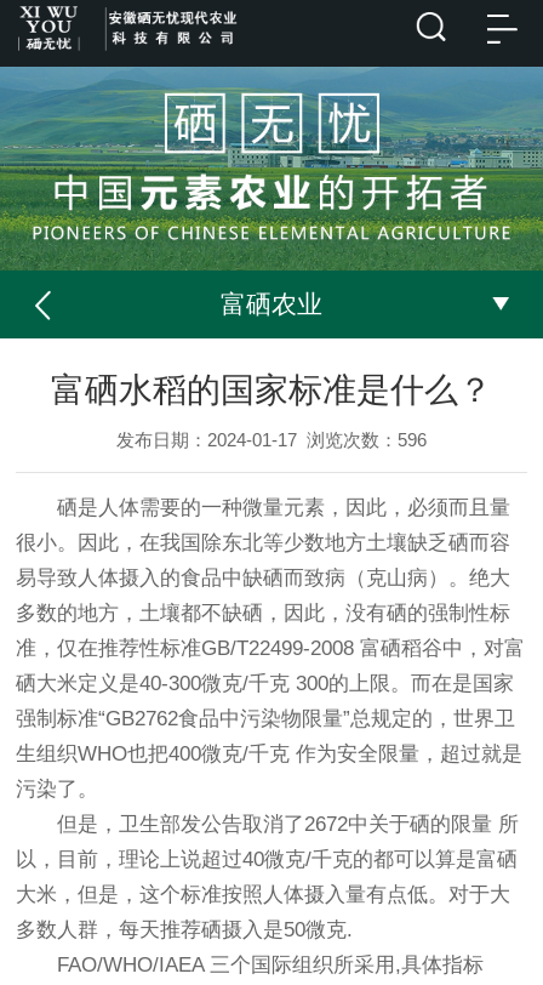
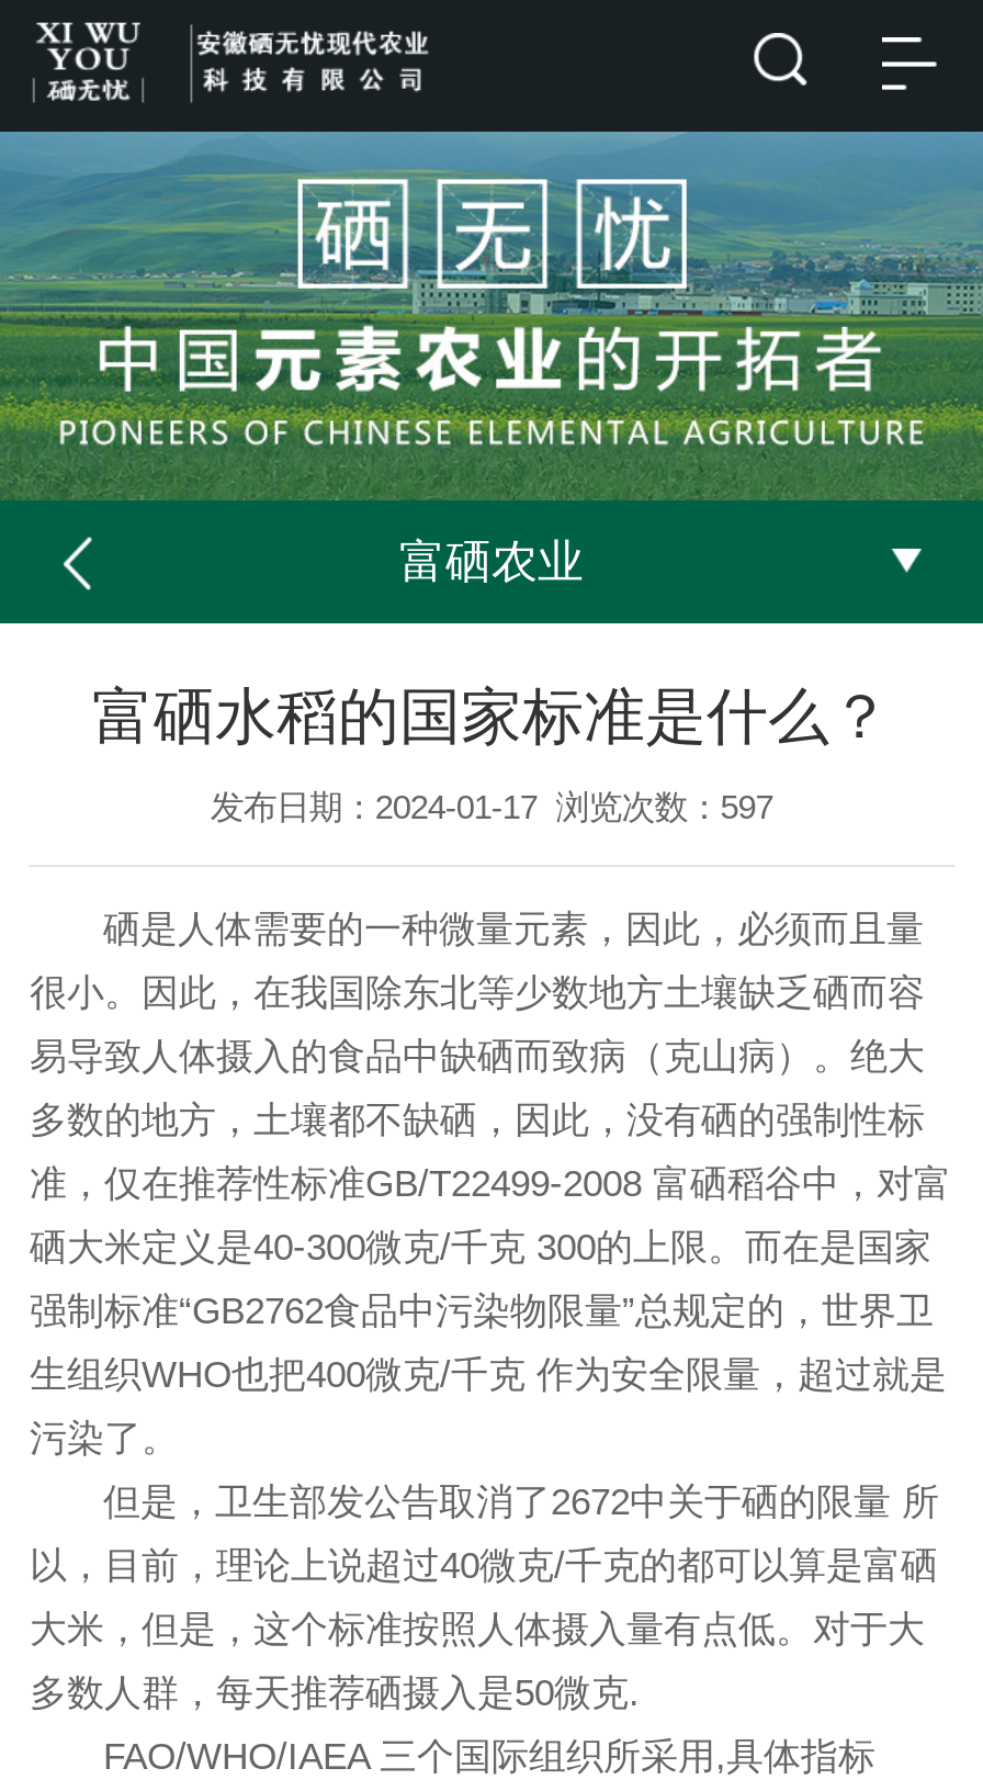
- 发布日期：2024-01-17 浏览次数：596
+ 发布日期：2024-01-17 浏览次数：597
